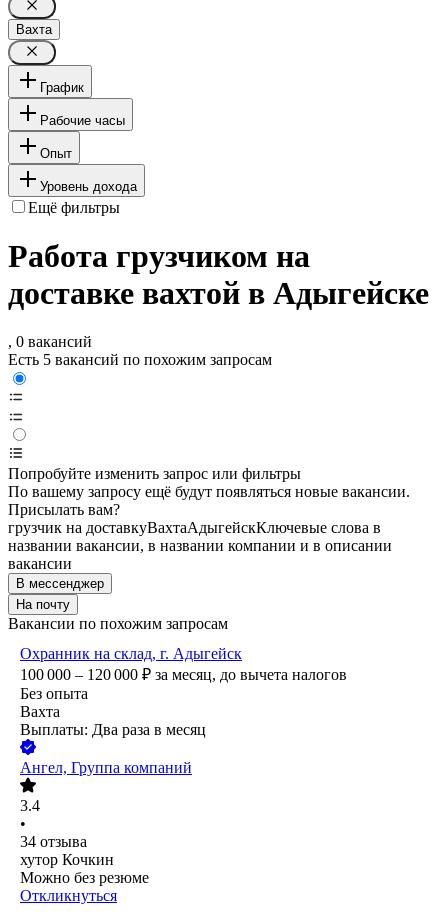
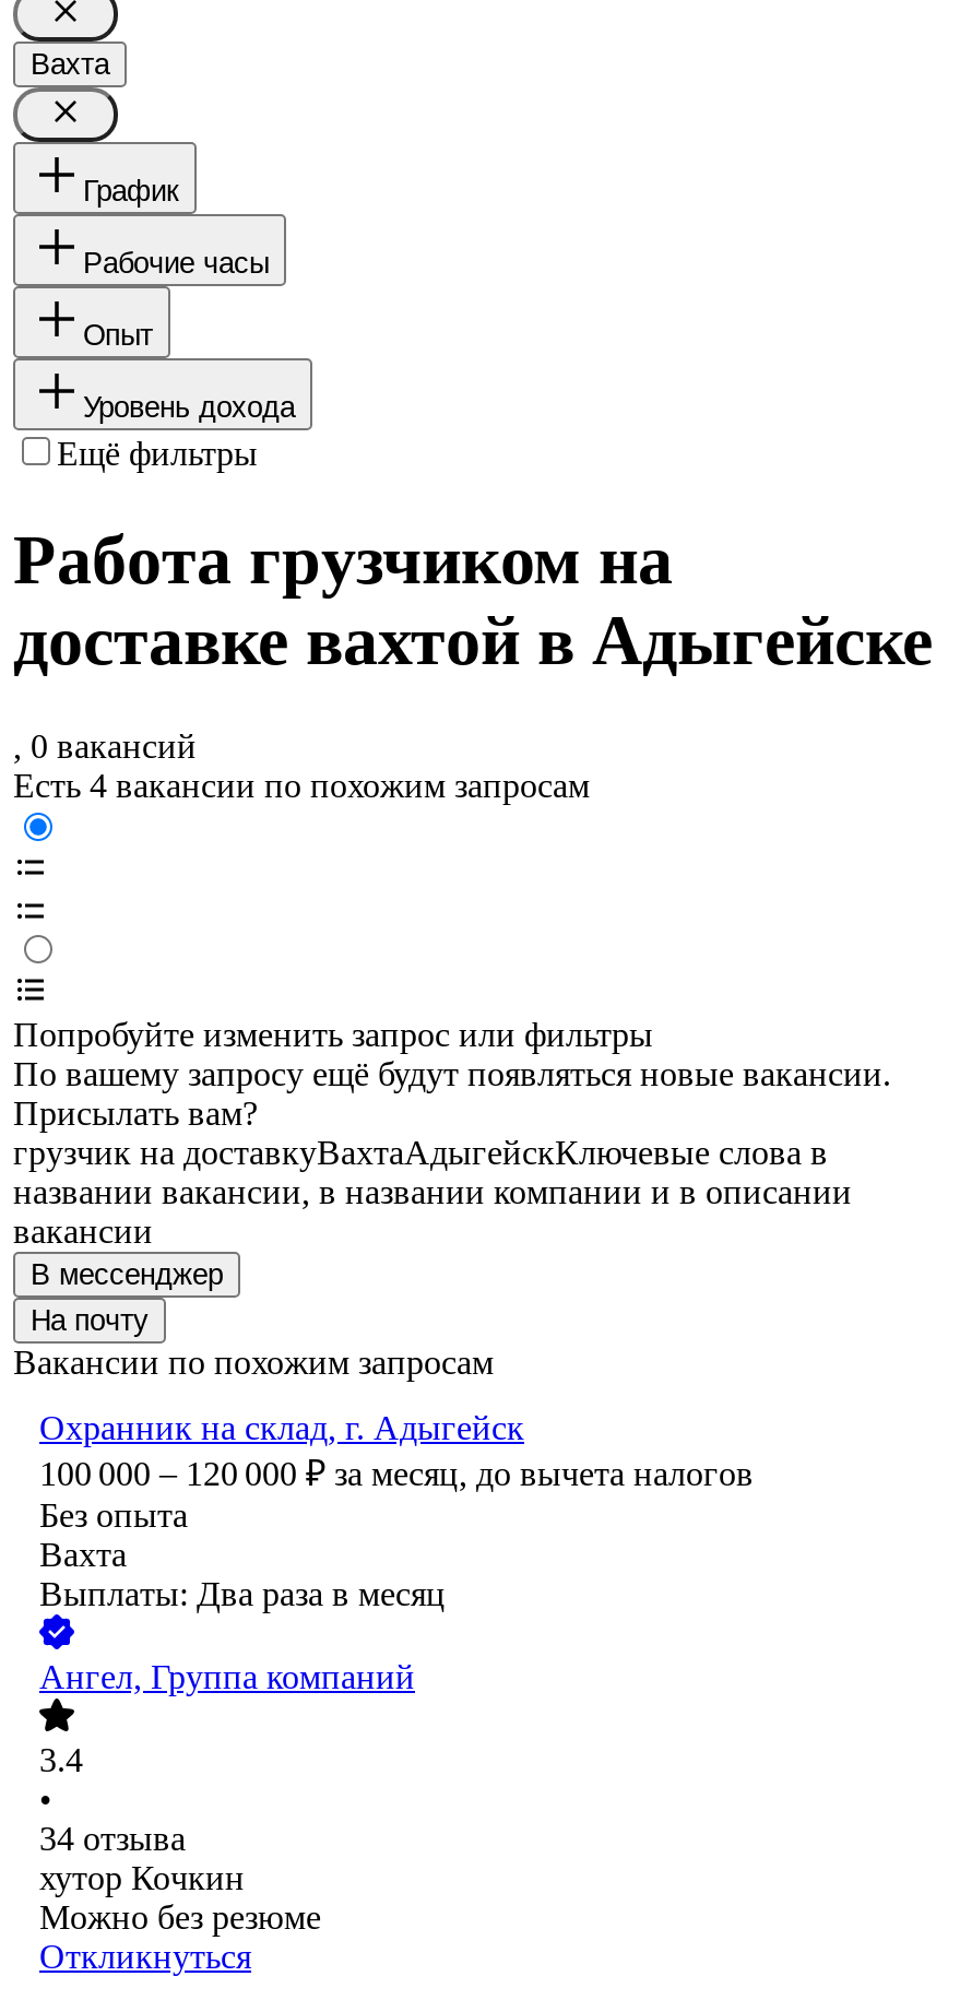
- Есть 5 вакансий по похожим запросам
+ Есть 4 вакансии по похожим запросам
